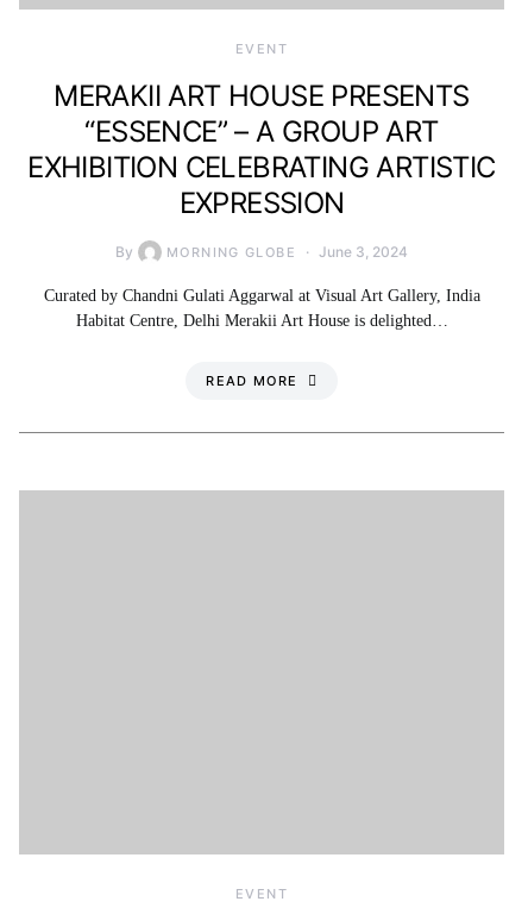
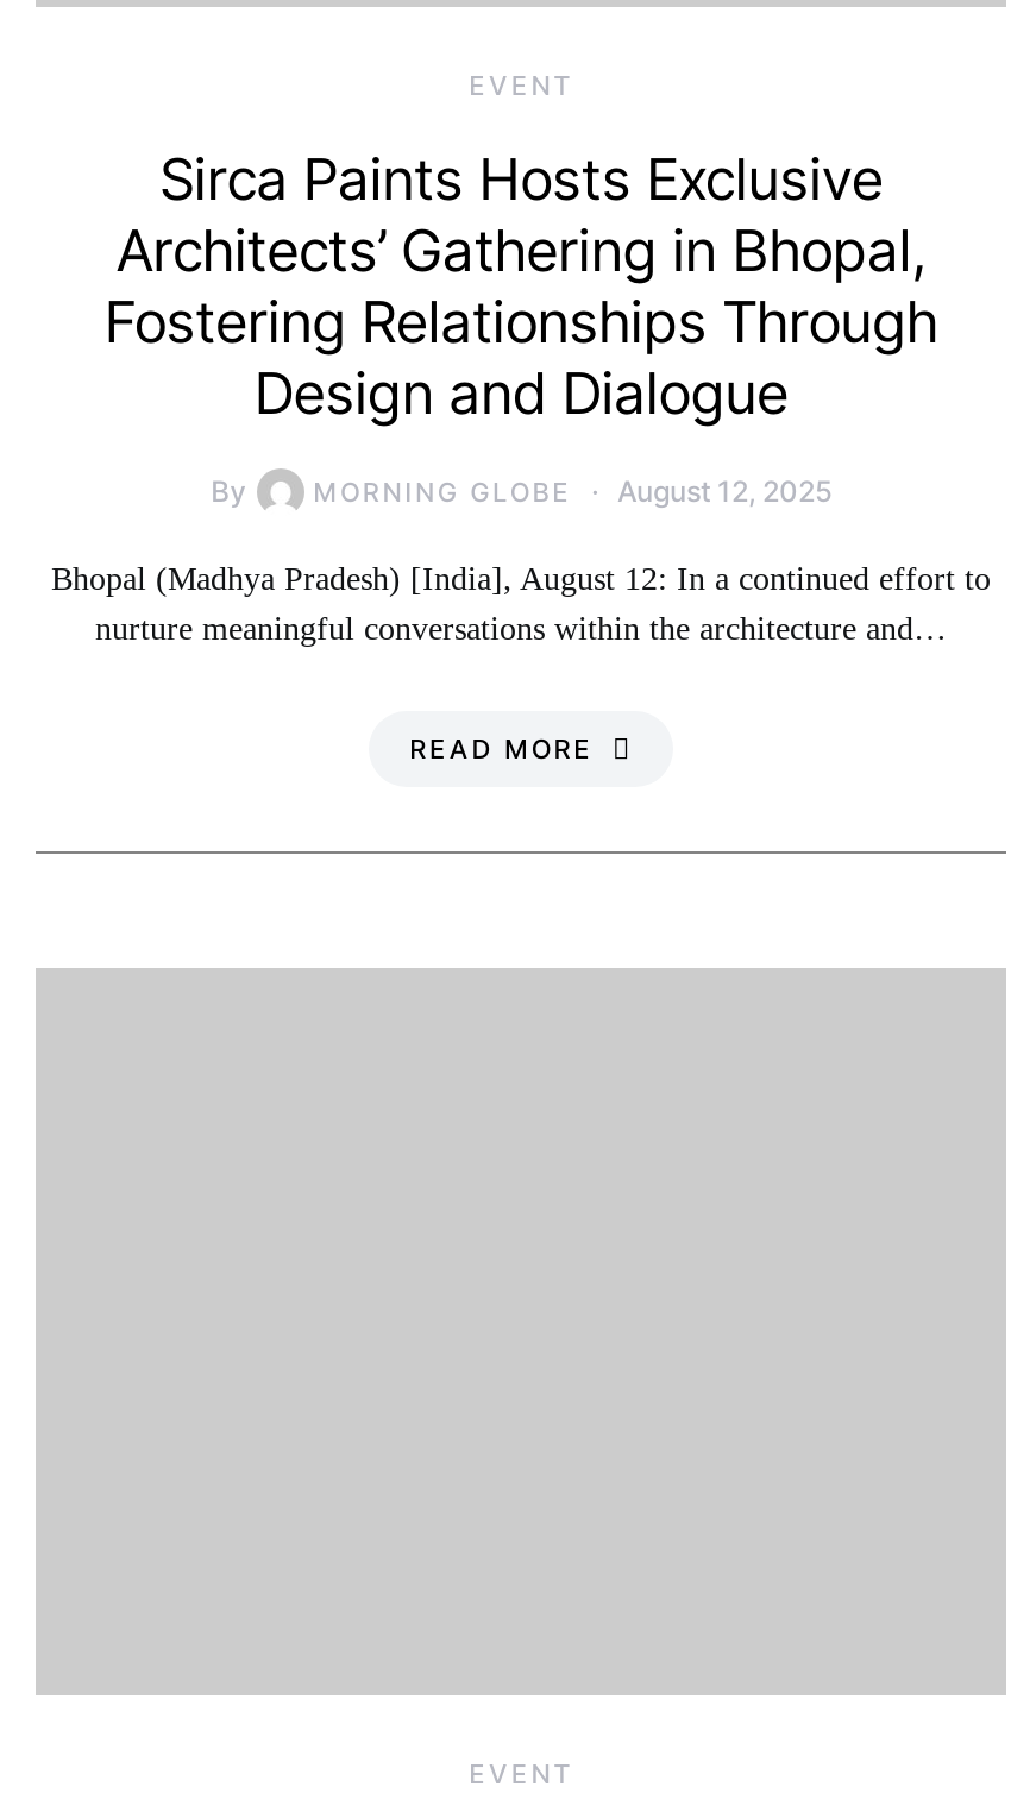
- MERAKII ART HOUSE PRESENTS
- “ESSENCE” – A GROUP ART
- EXHIBITION CELEBRATING ARTISTIC
- EXPRESSION
+ Sirca Paints Hosts Exclusive
+ Architects’ Gathering in Bhopal,
+ Fostering Relationships Through
+ Design and Dialogue

- By MORNING GLOBE June 3, 2024
+ By MORNING GLOBE August 12, 2025

- Curated by Chandni Gulati Aggarwal at Visual Art Gallery, India
- Habitat Centre, Delhi Merakii Art House is delighted…
+ Bhopal (Madhya Pradesh) [India], August 12: In a continued effort to
+ nurture meaningful conversations within the architecture and…
